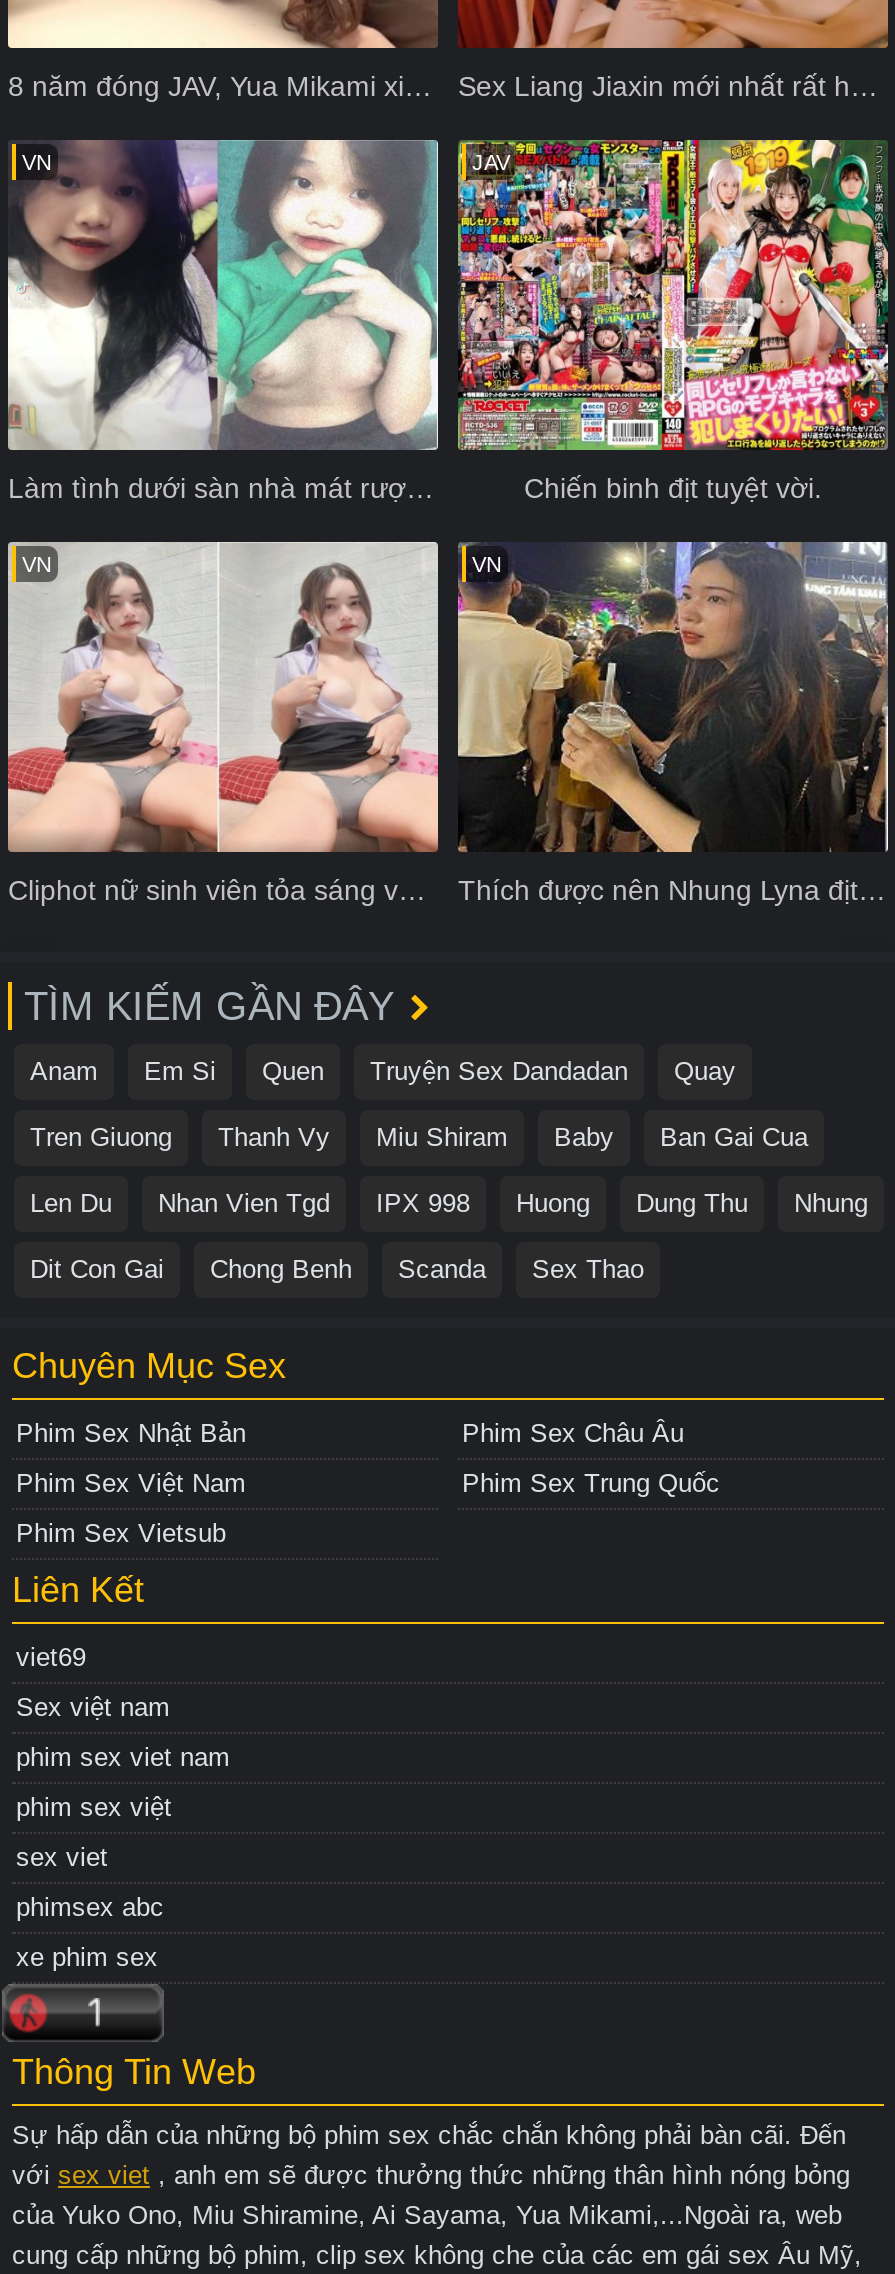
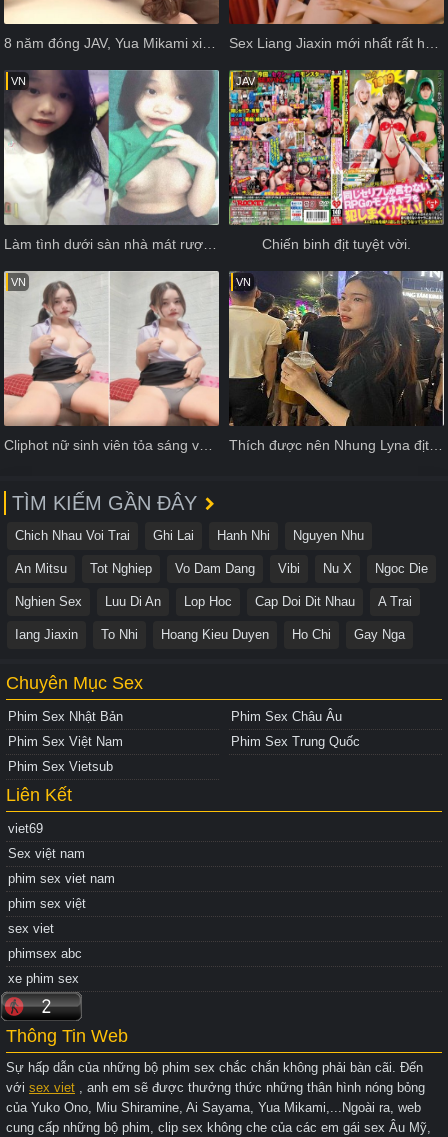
- Anam
- Em Si
- Quen
- Truyện Sex Dandadan
- Quay
+ Chich Nhau Voi Trai
+ Ghi Lai
+ Hanh Nhi
+ Nguyen Nhu

- Tren Giuong
- Thanh Vy
- Miu Shiram
- Baby
- Ban Gai Cua
+ An Mitsu
+ Tot Nghiep
+ Vo Dam Dang
+ Vibi
+ Nu X
+ Ngoc Die

- Len Du
- Nhan Vien Tgd
- IPX 998
- Huong
- Dung Thu
- Nhung
+ Nghien Sex
+ Luu Di An
+ Lop Hoc
+ Cap Doi Dit Nhau
+ A Trai

- Dit Con Gai
- Chong Benh
- Scanda
- Sex Thao
+ Iang Jiaxin
+ To Nhi
+ Hoang Kieu Duyen
+ Ho Chi
+ Gay Nga
